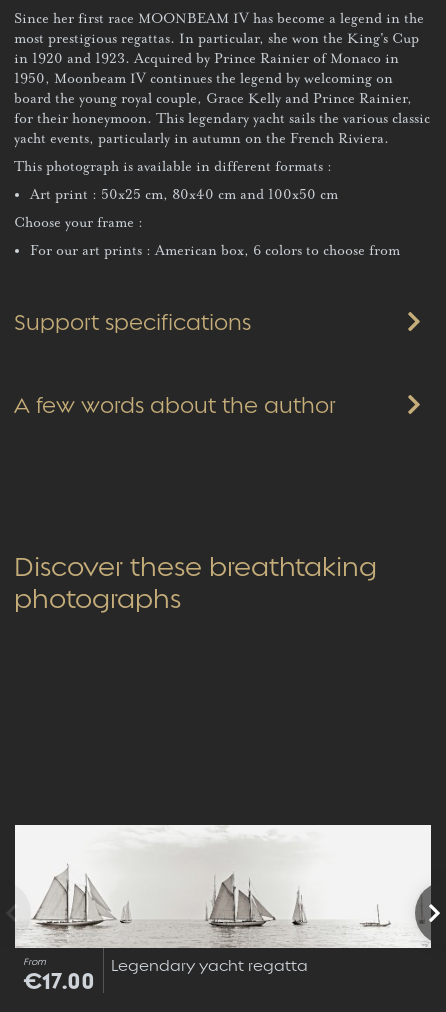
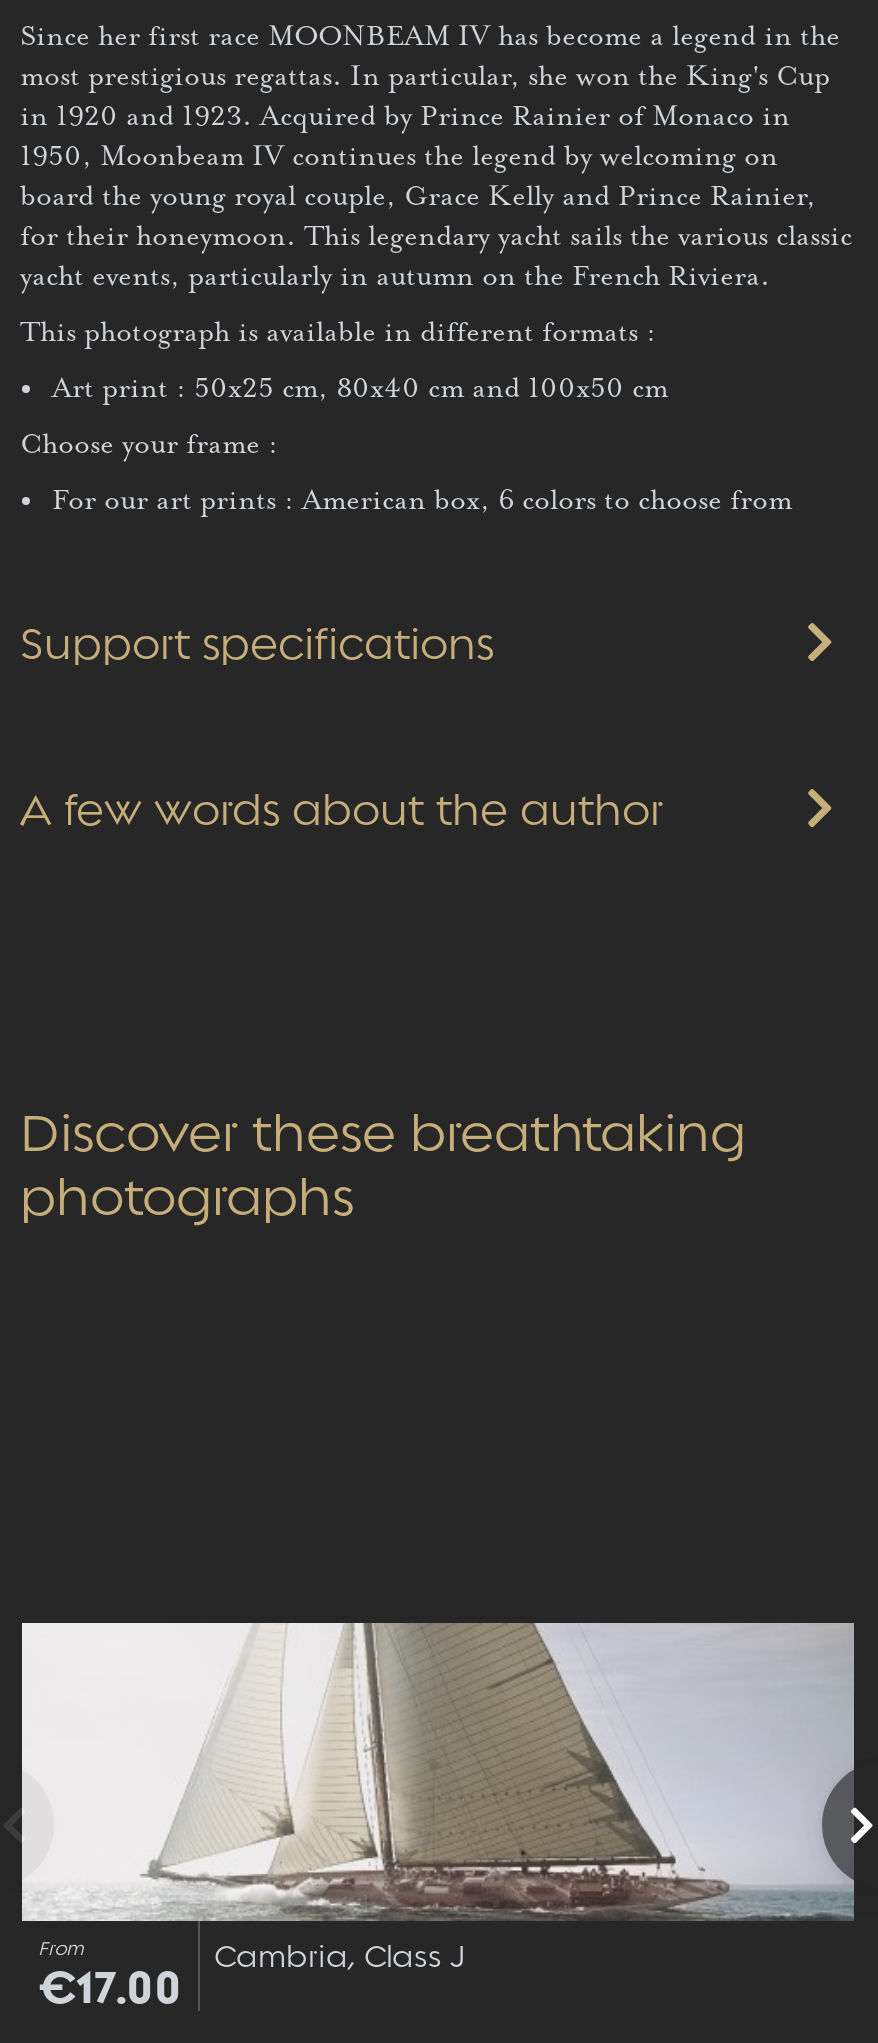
- [image]
- Legendary yacht regatta
+ [image]
+ Cambria, Class J
